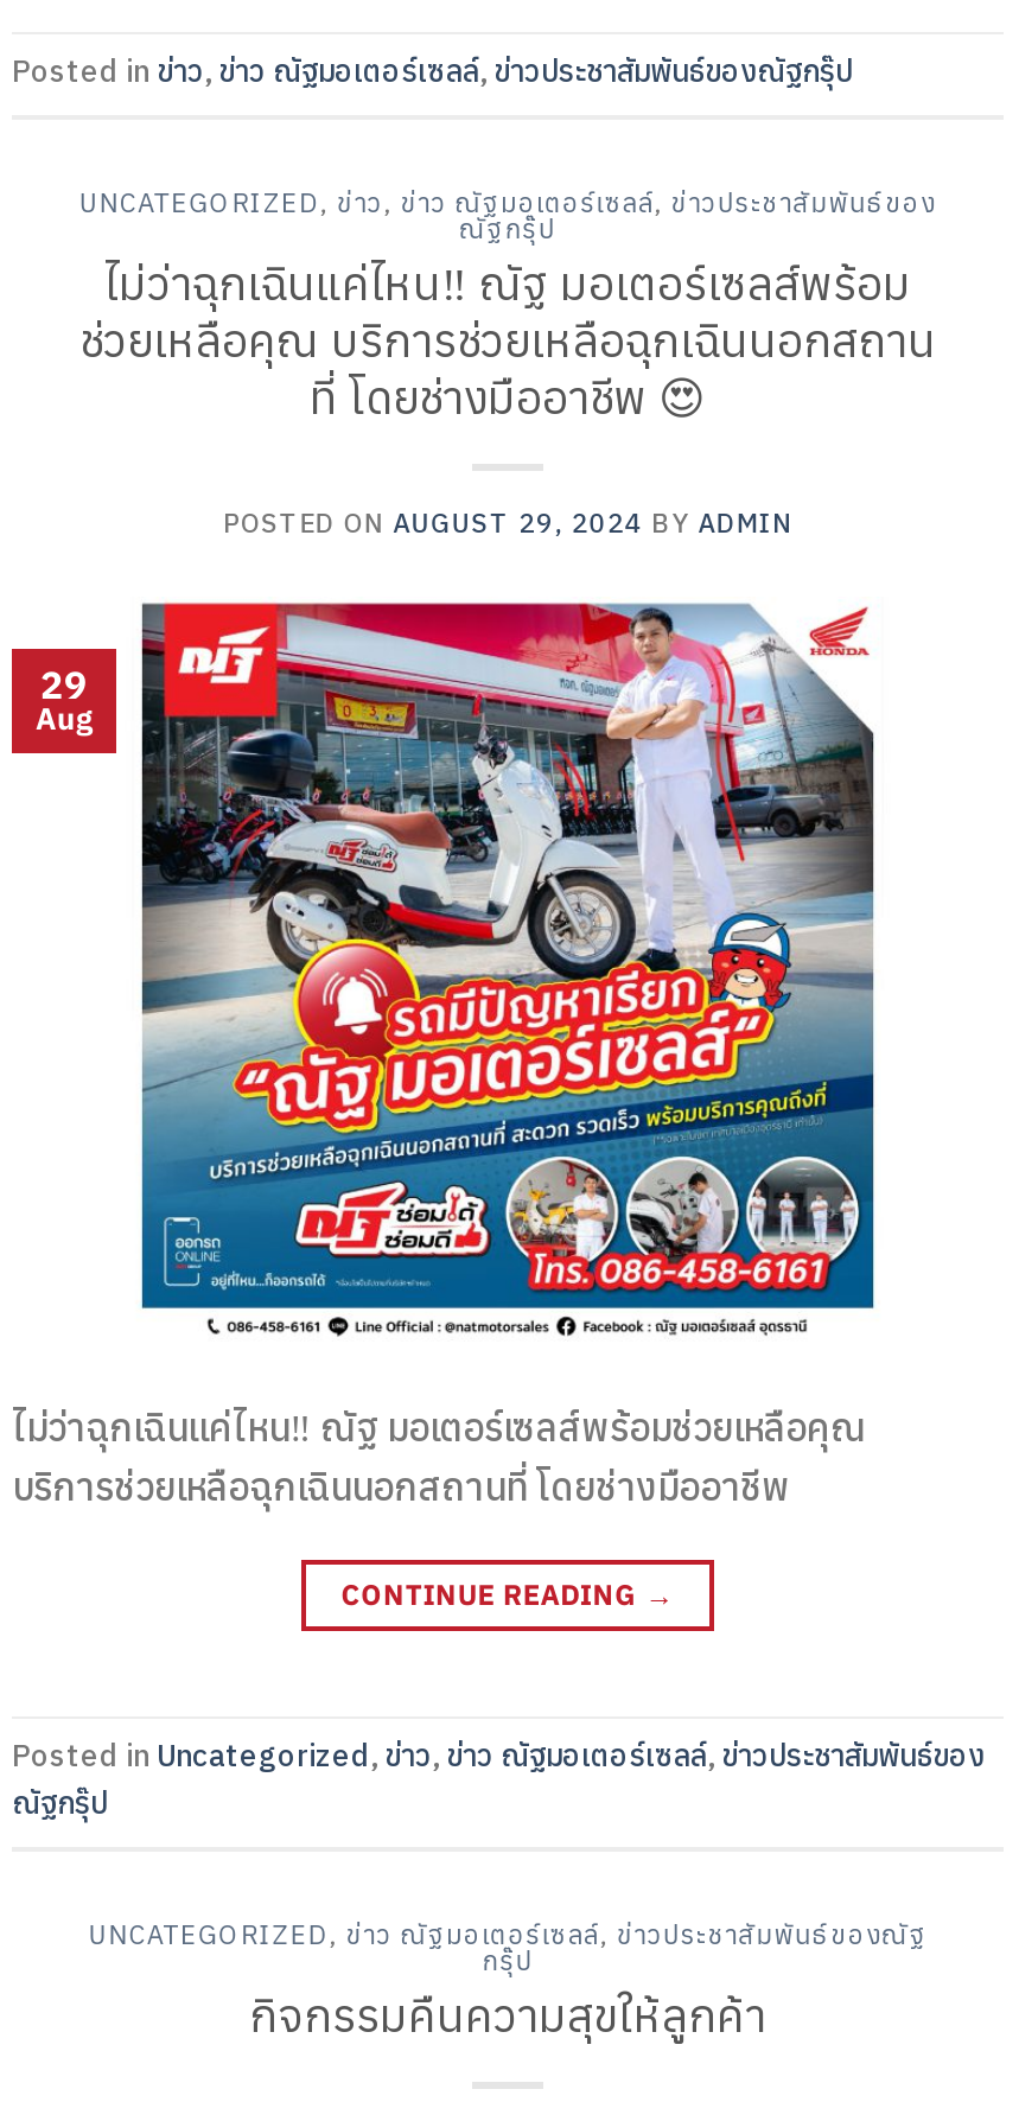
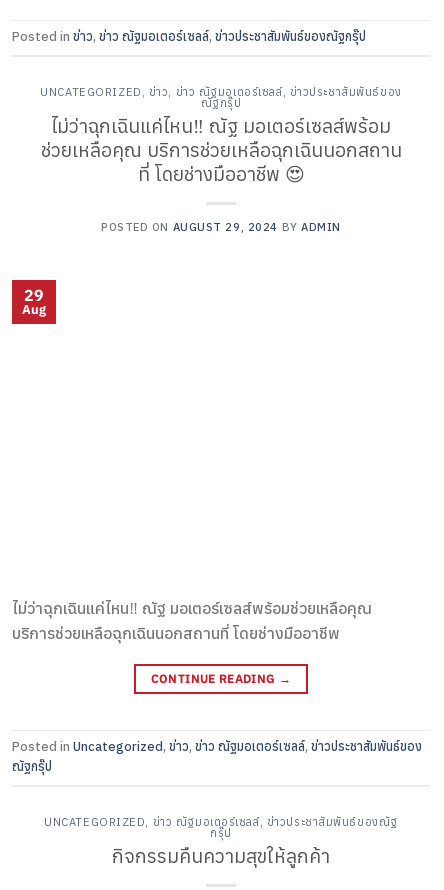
- [image]
